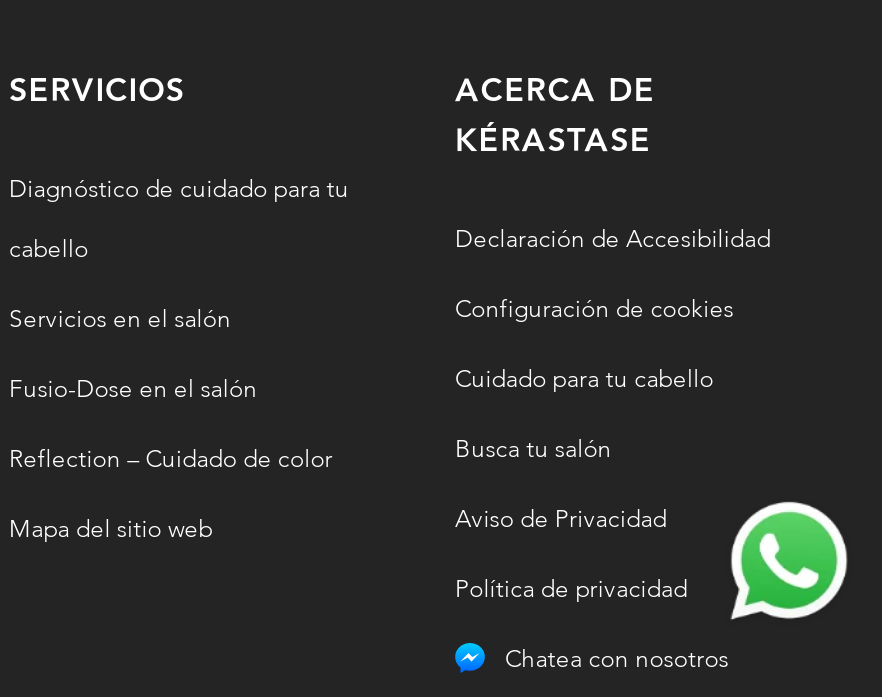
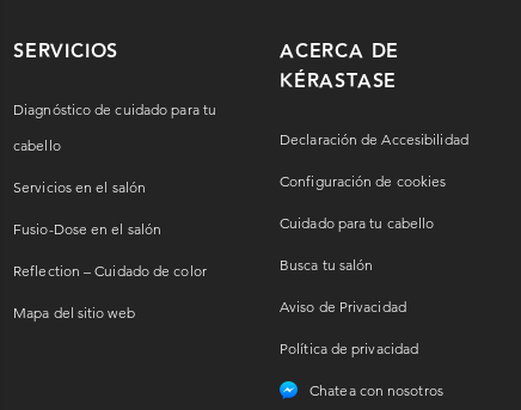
- [image]
